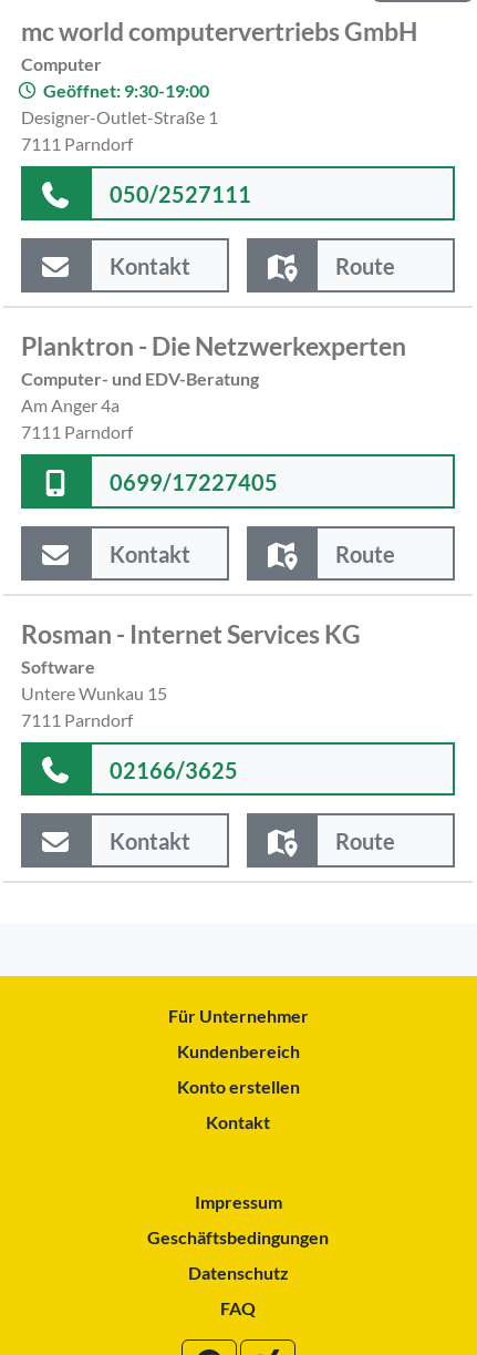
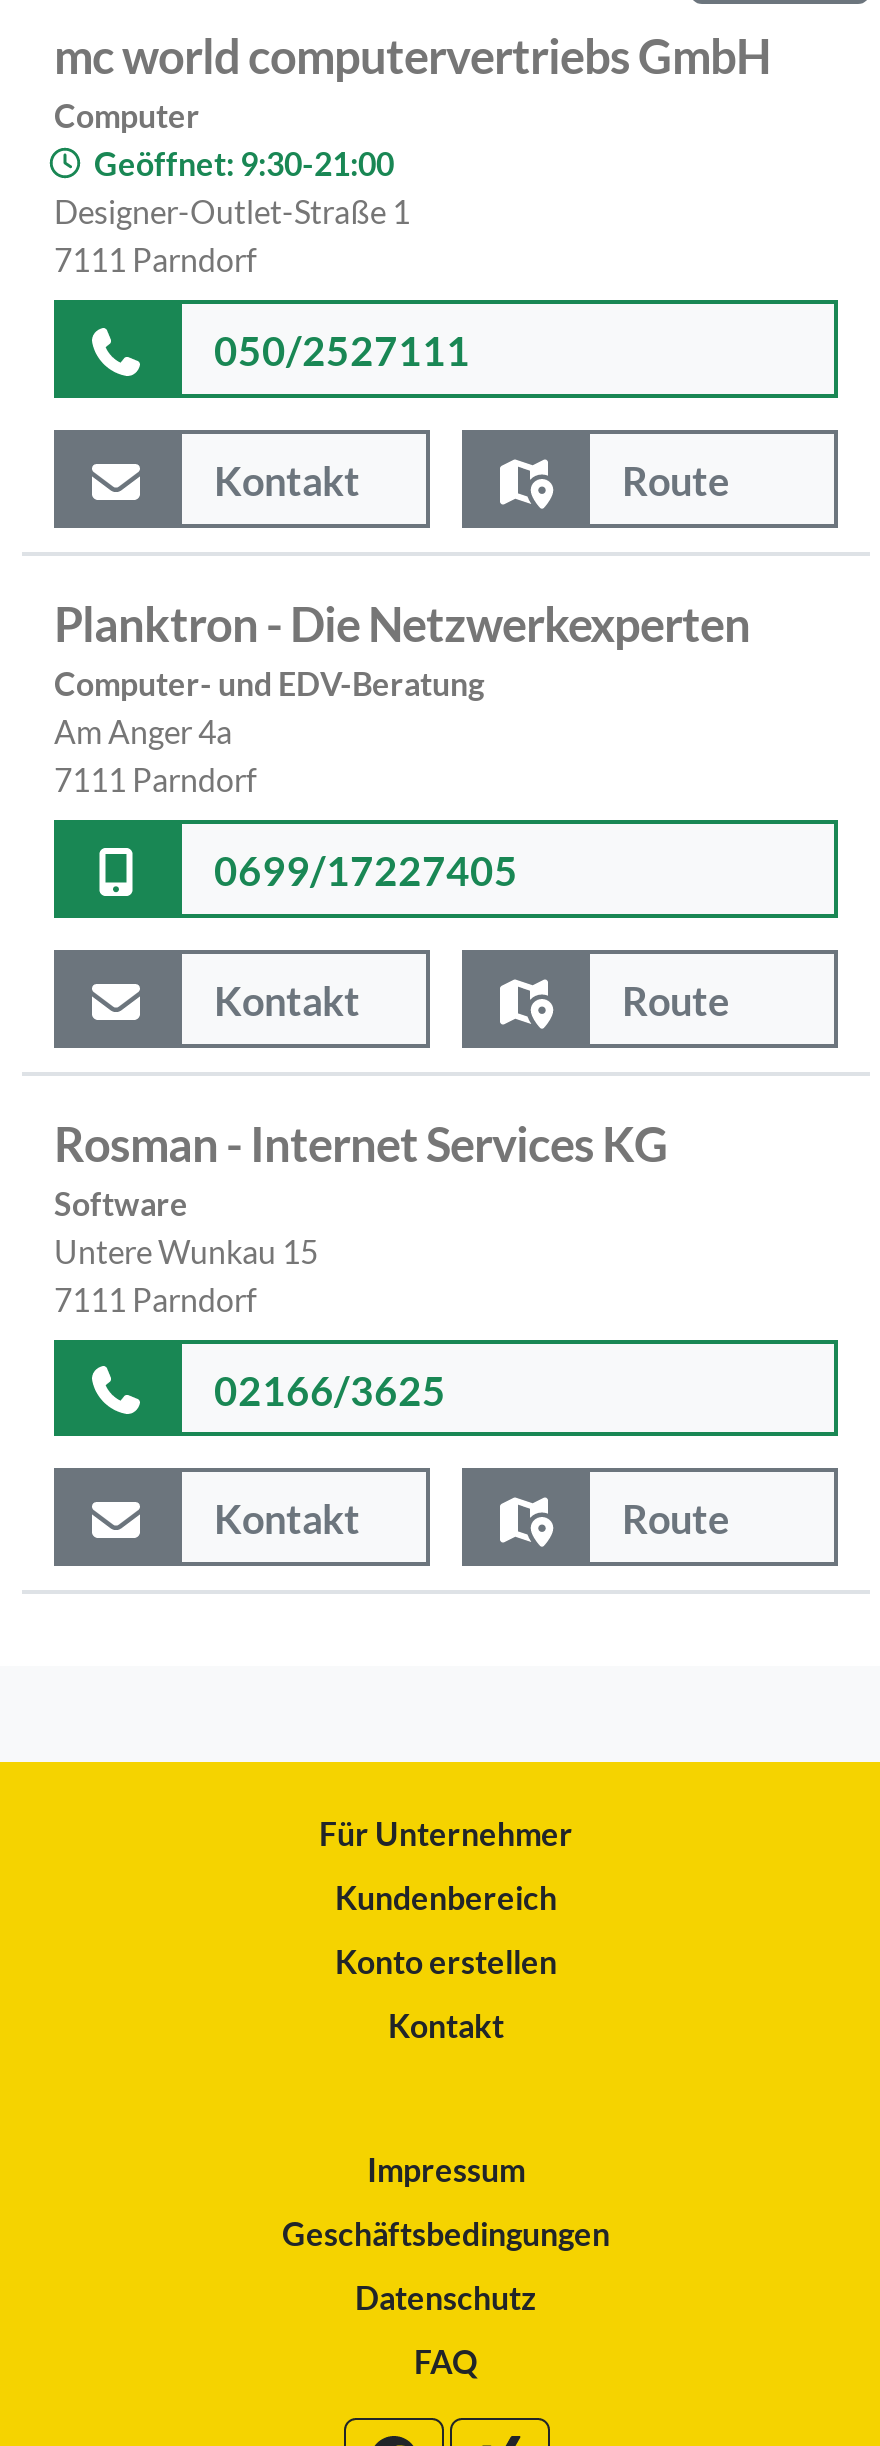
- Geöffnet: 9:30-19:00
+ Geöffnet: 9:30-21:00
